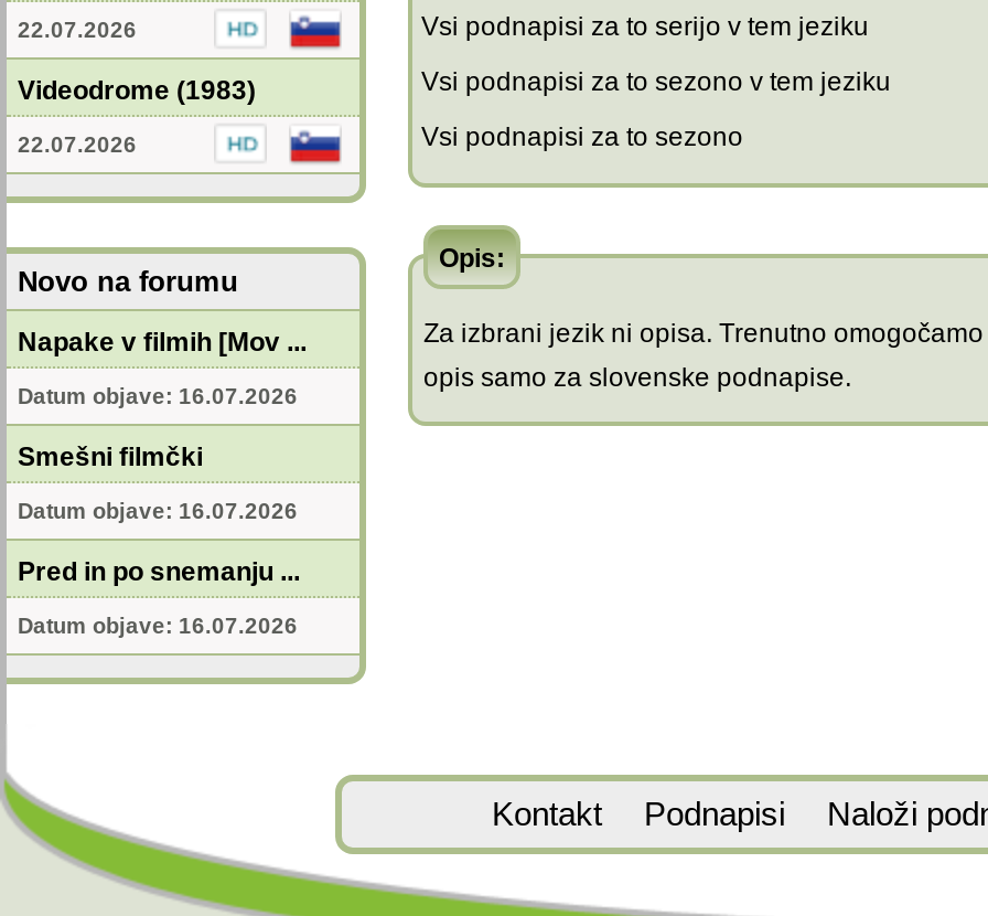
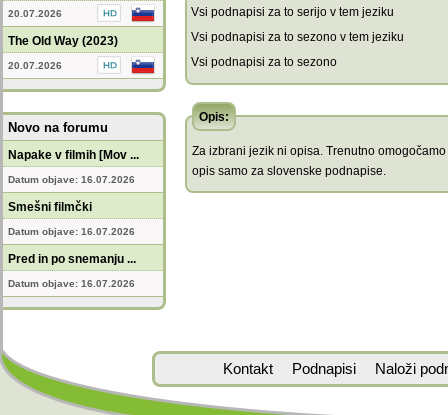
- 22.07.2026
+ 20.07.2026

- Videodrome (1983)
+ The Old Way (2023)

- 22.07.2026
+ 20.07.2026
